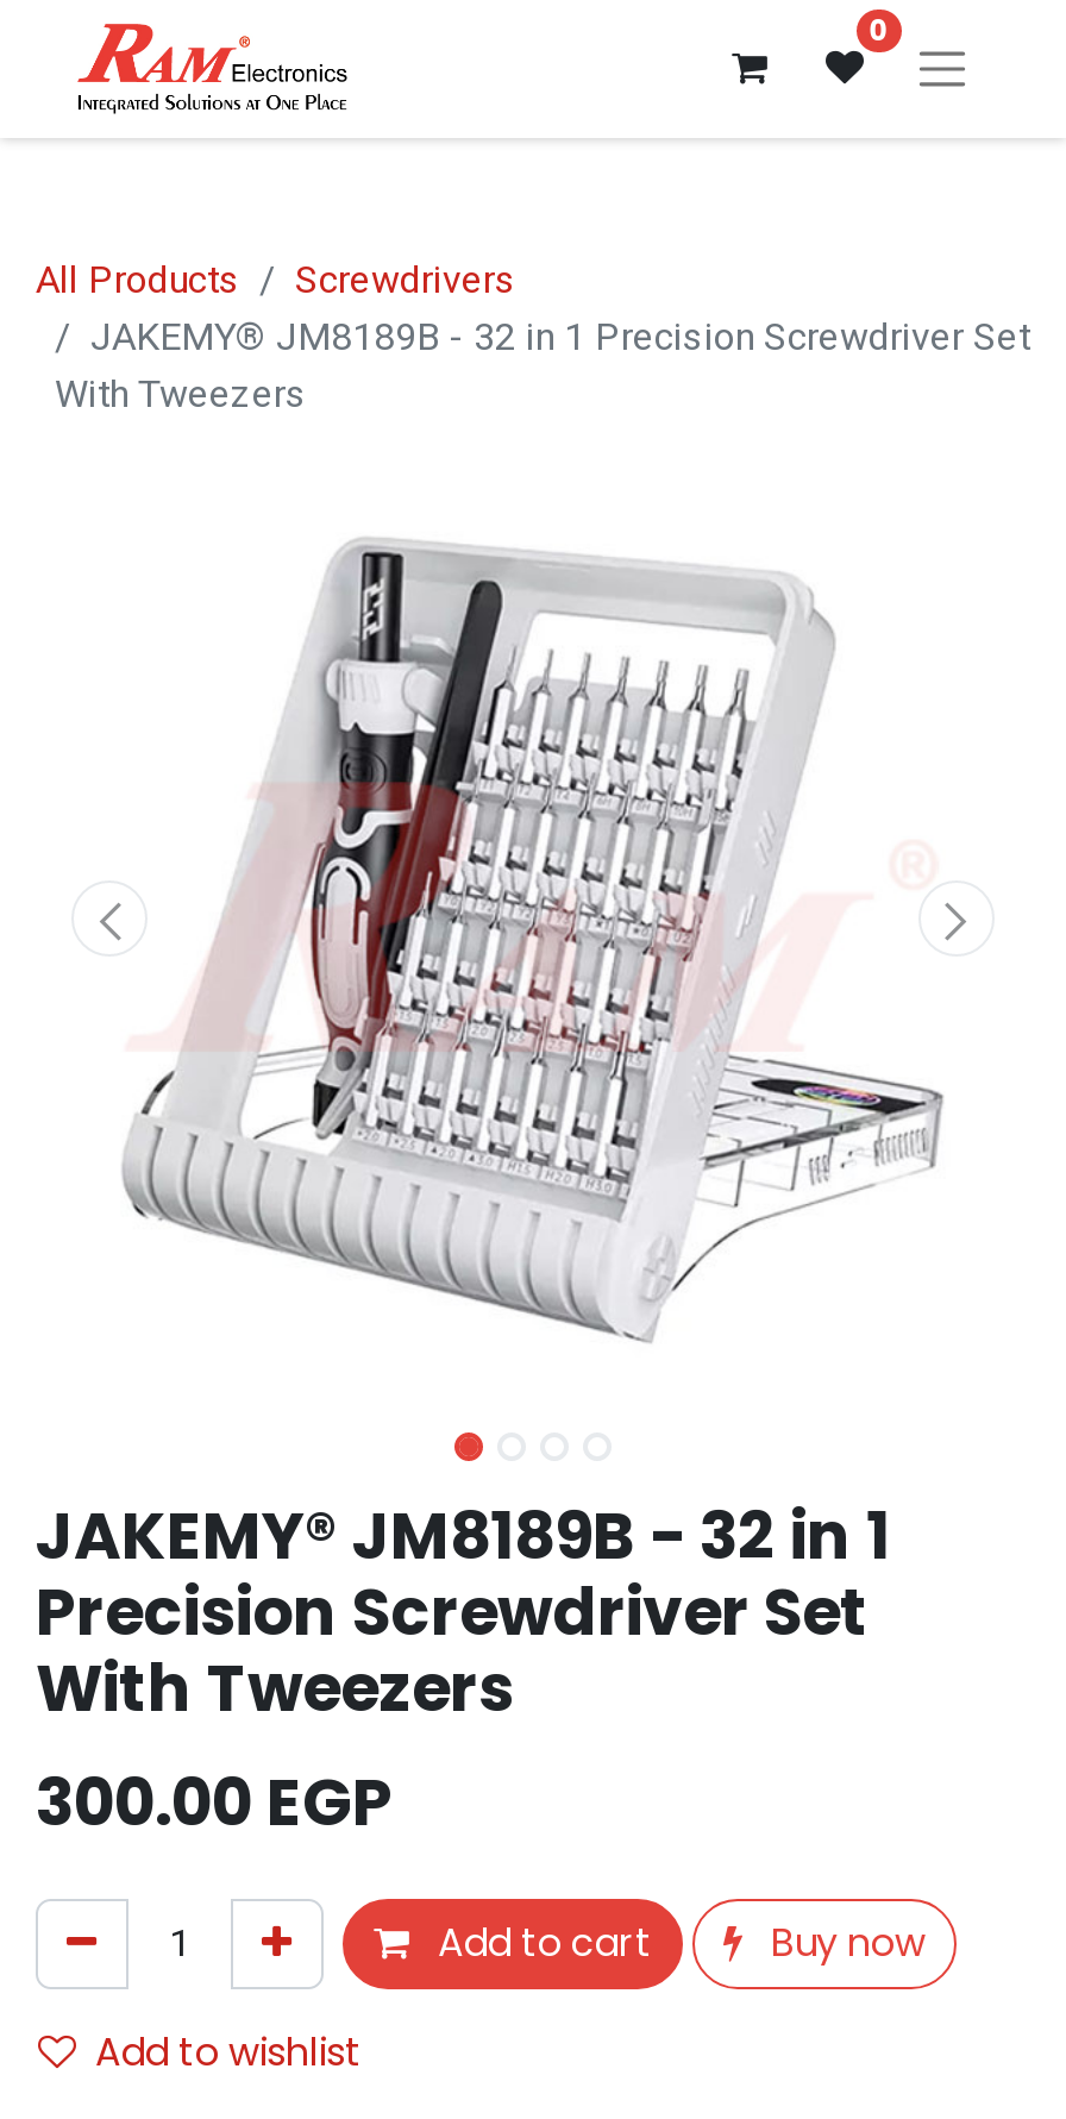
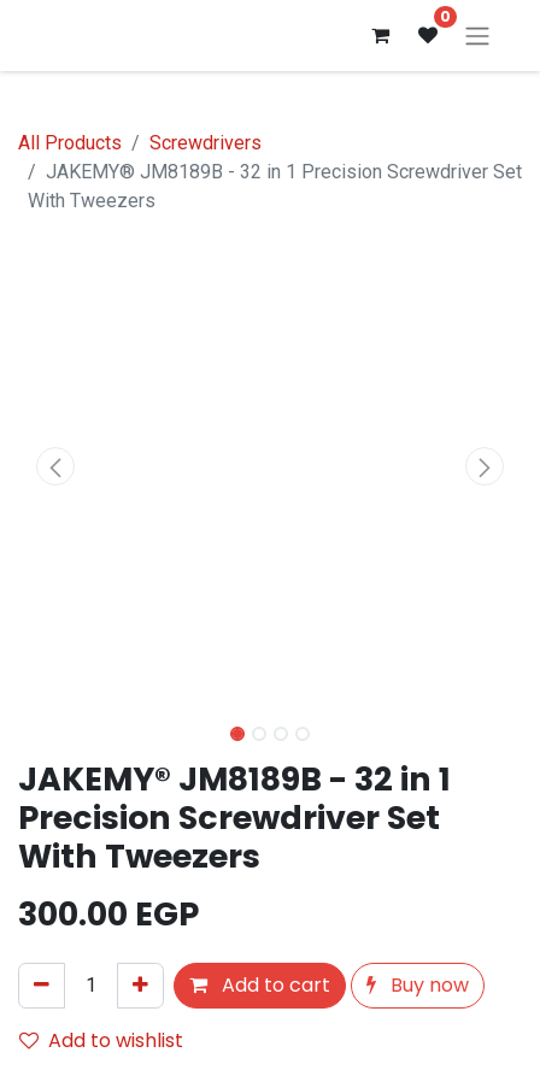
- [image]

- [image]
